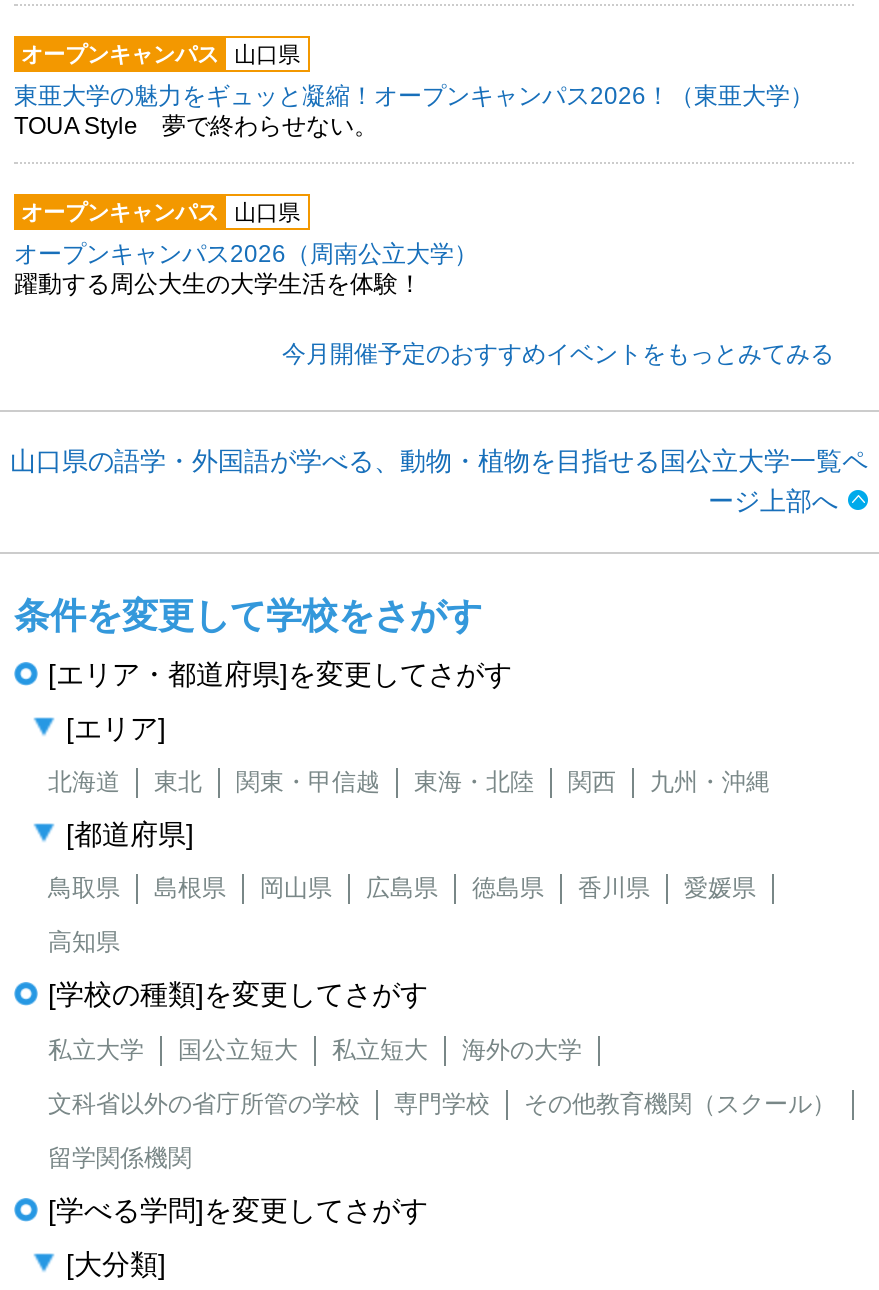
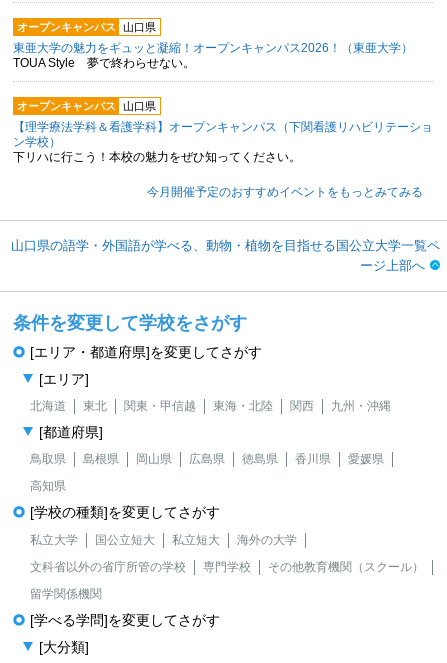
- オープンキャンパス2026（周南公立大学）
- 躍動する周公大生の大学生活を体験！
+ 【理学療法学科＆看護学科】オープンキャンパス（下関看護リハビリテーショ
+ ン学校）
+ 下リハに行こう！本校の魅力をぜひ知ってください。
